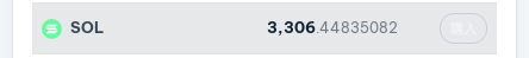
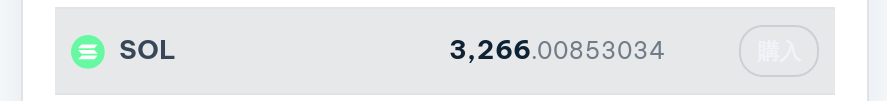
- 3,306.44835082
+ 3,266.00853034
